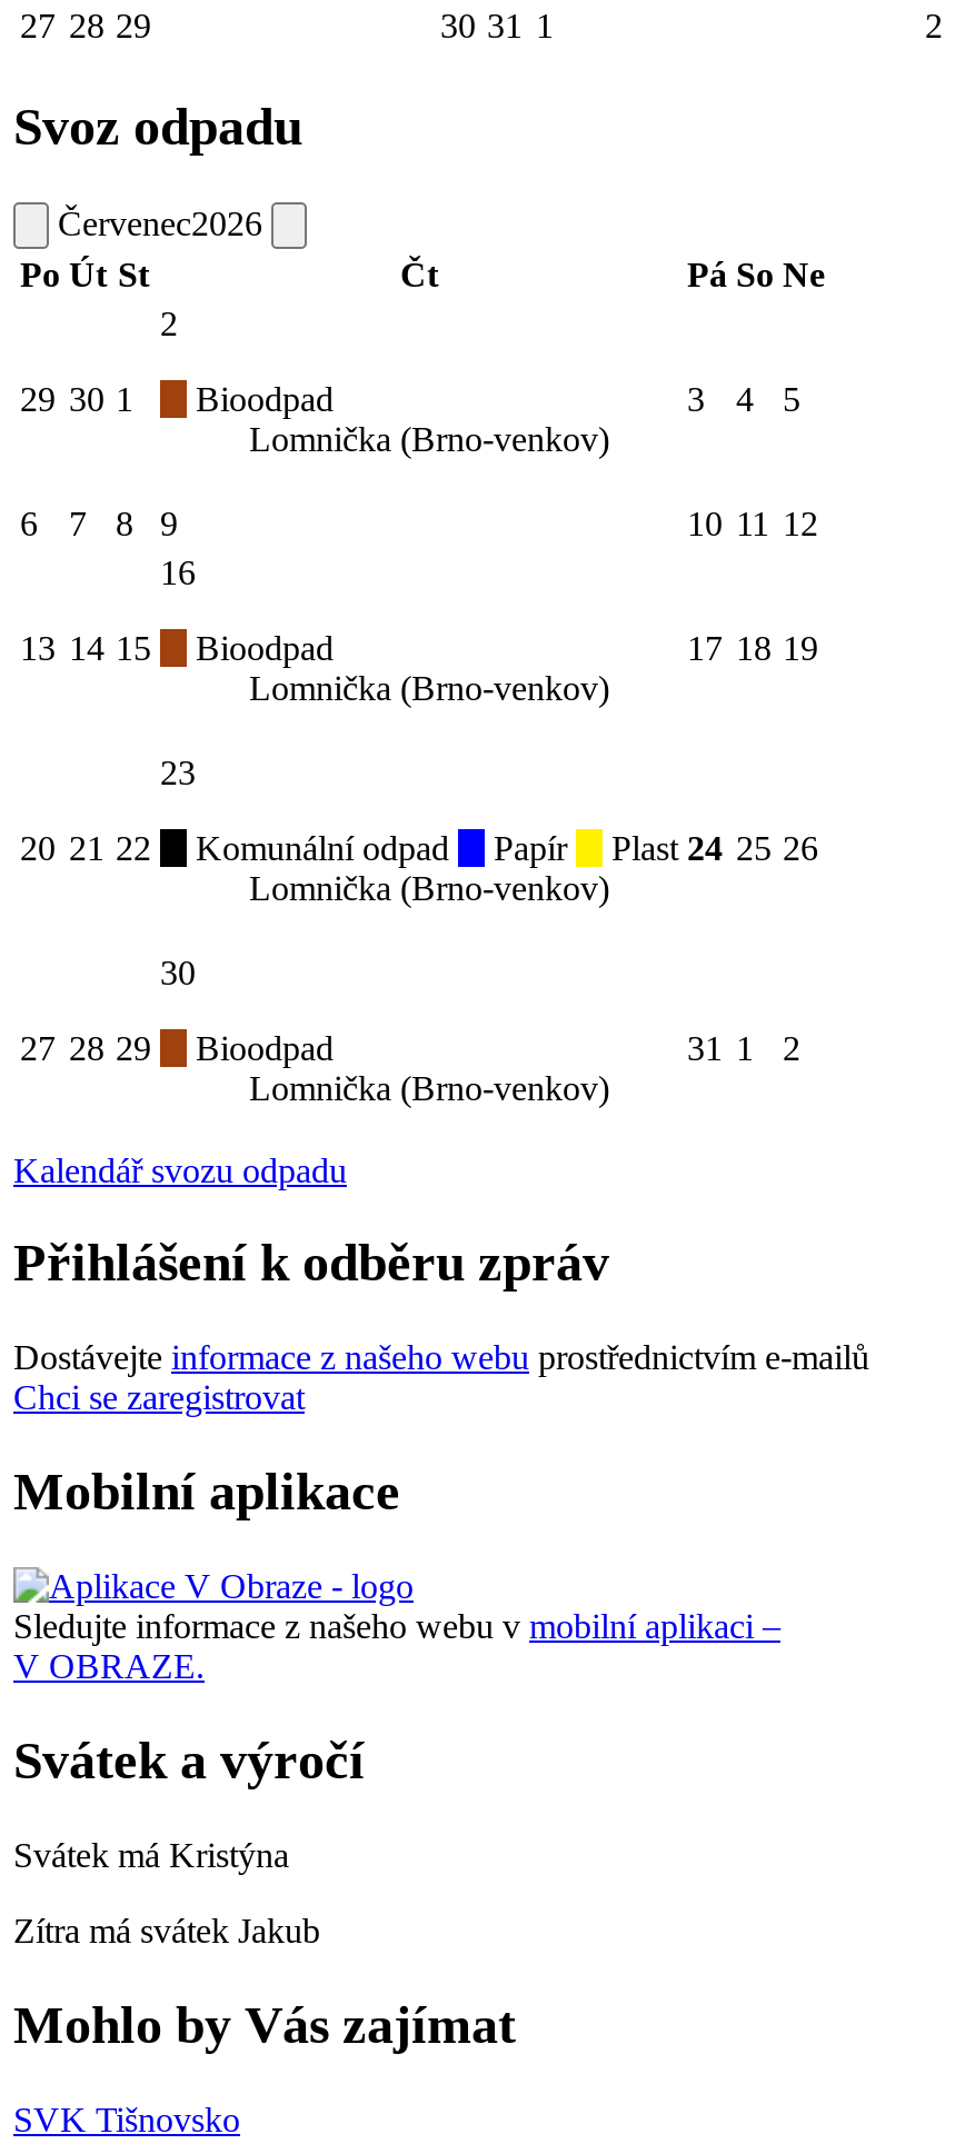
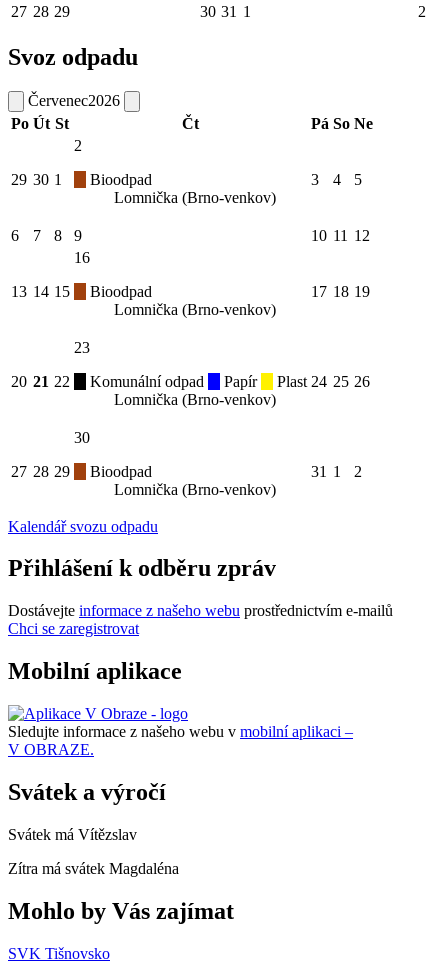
- Svátek má Kristýna
+ Svátek má Vítězslav

- Zítra má svátek Jakub
+ Zítra má svátek Magdaléna
